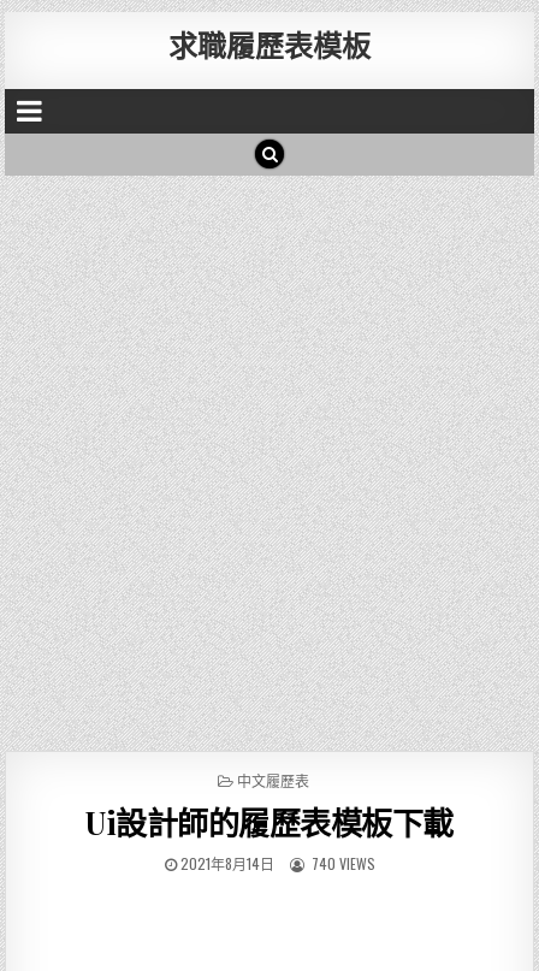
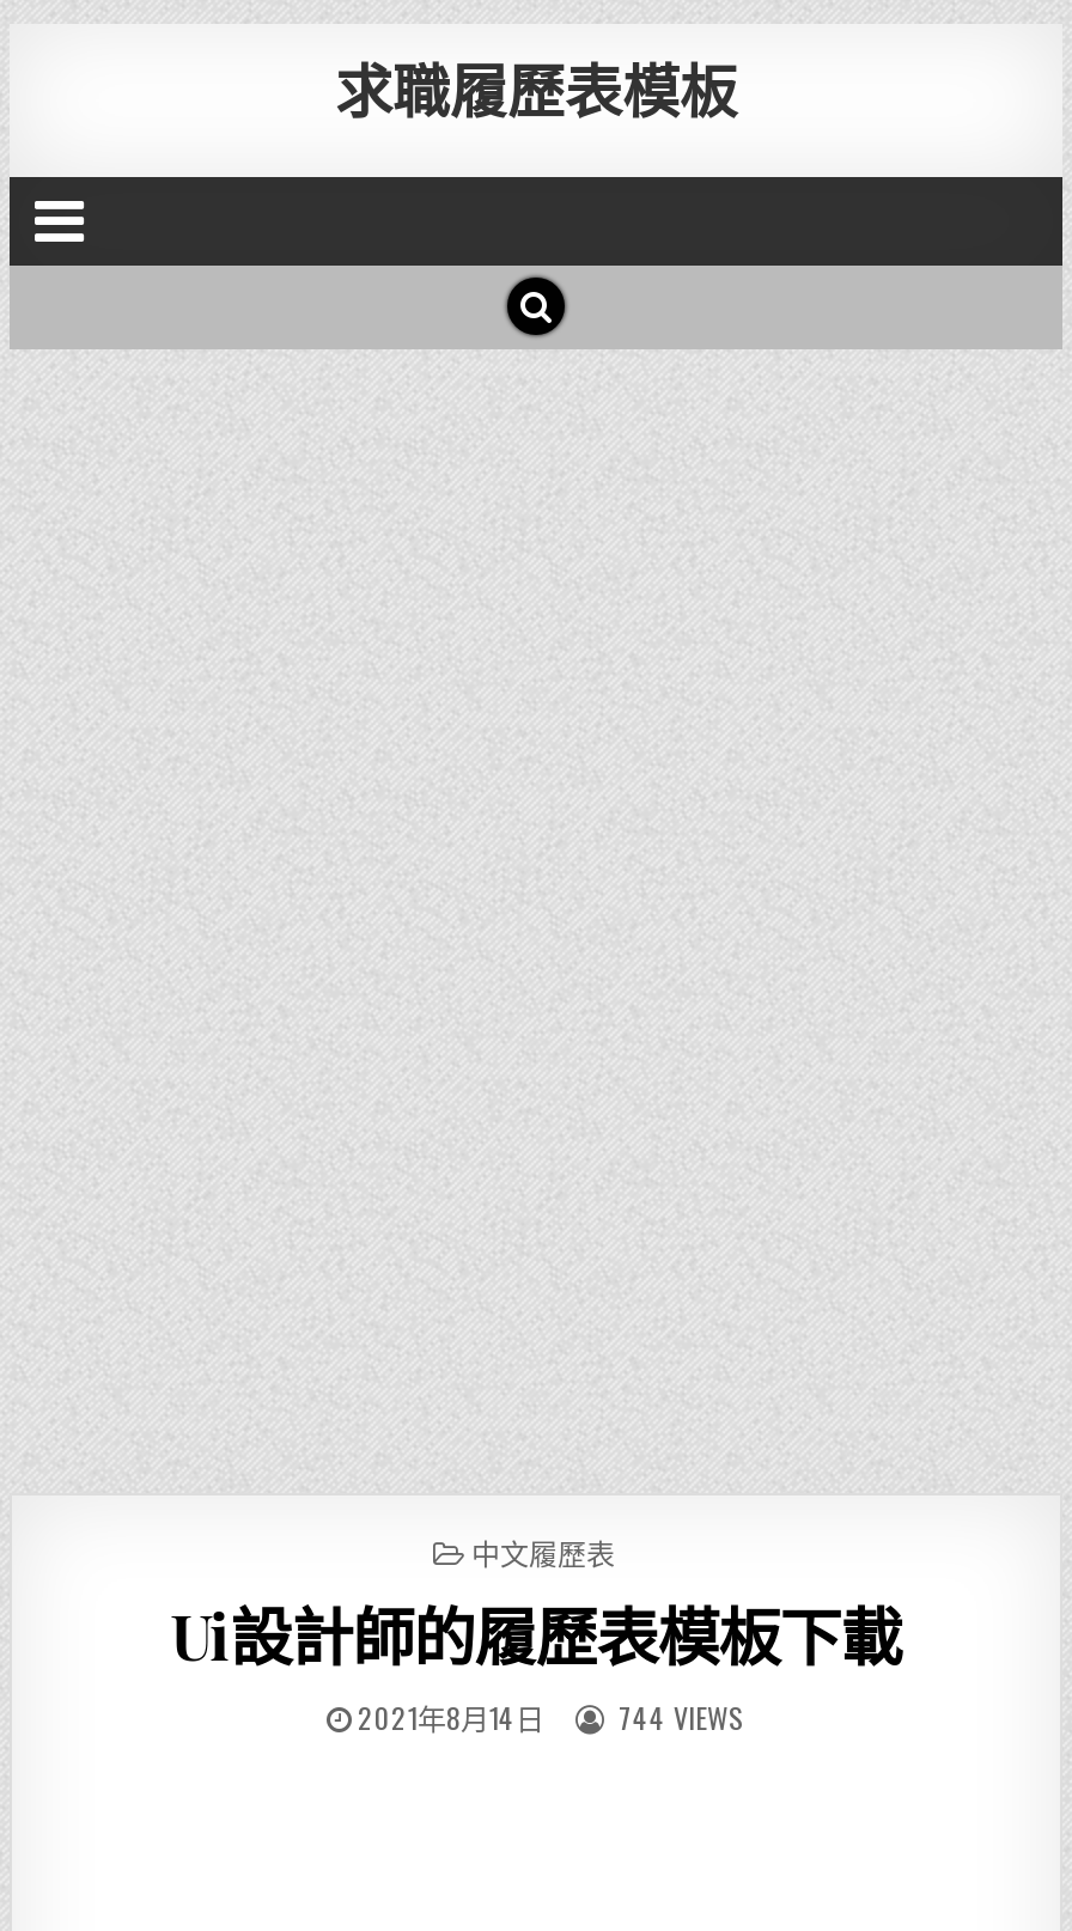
- 740 VIEWS
+ 744 VIEWS
